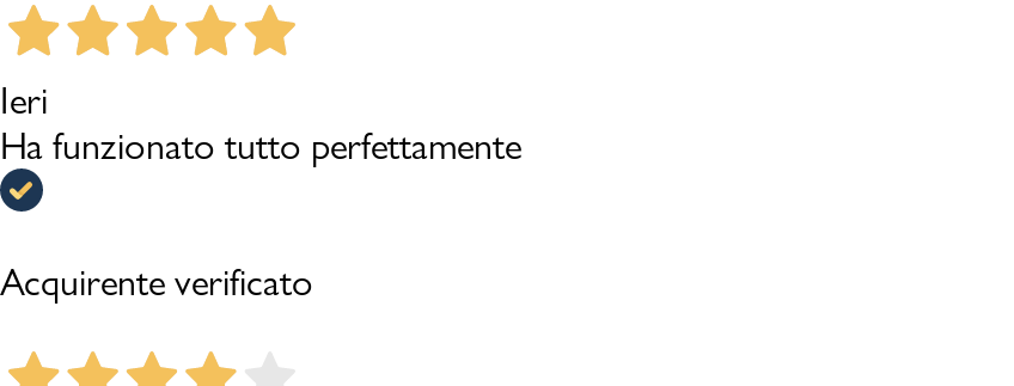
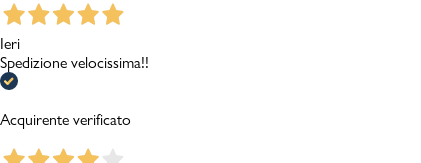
- Ha funzionato tutto perfettamente
+ Spedizione velocissima!!
